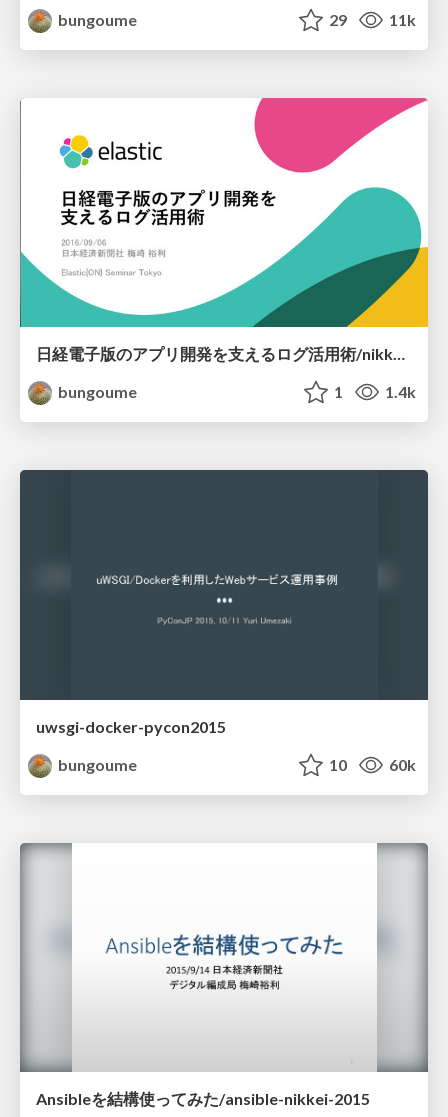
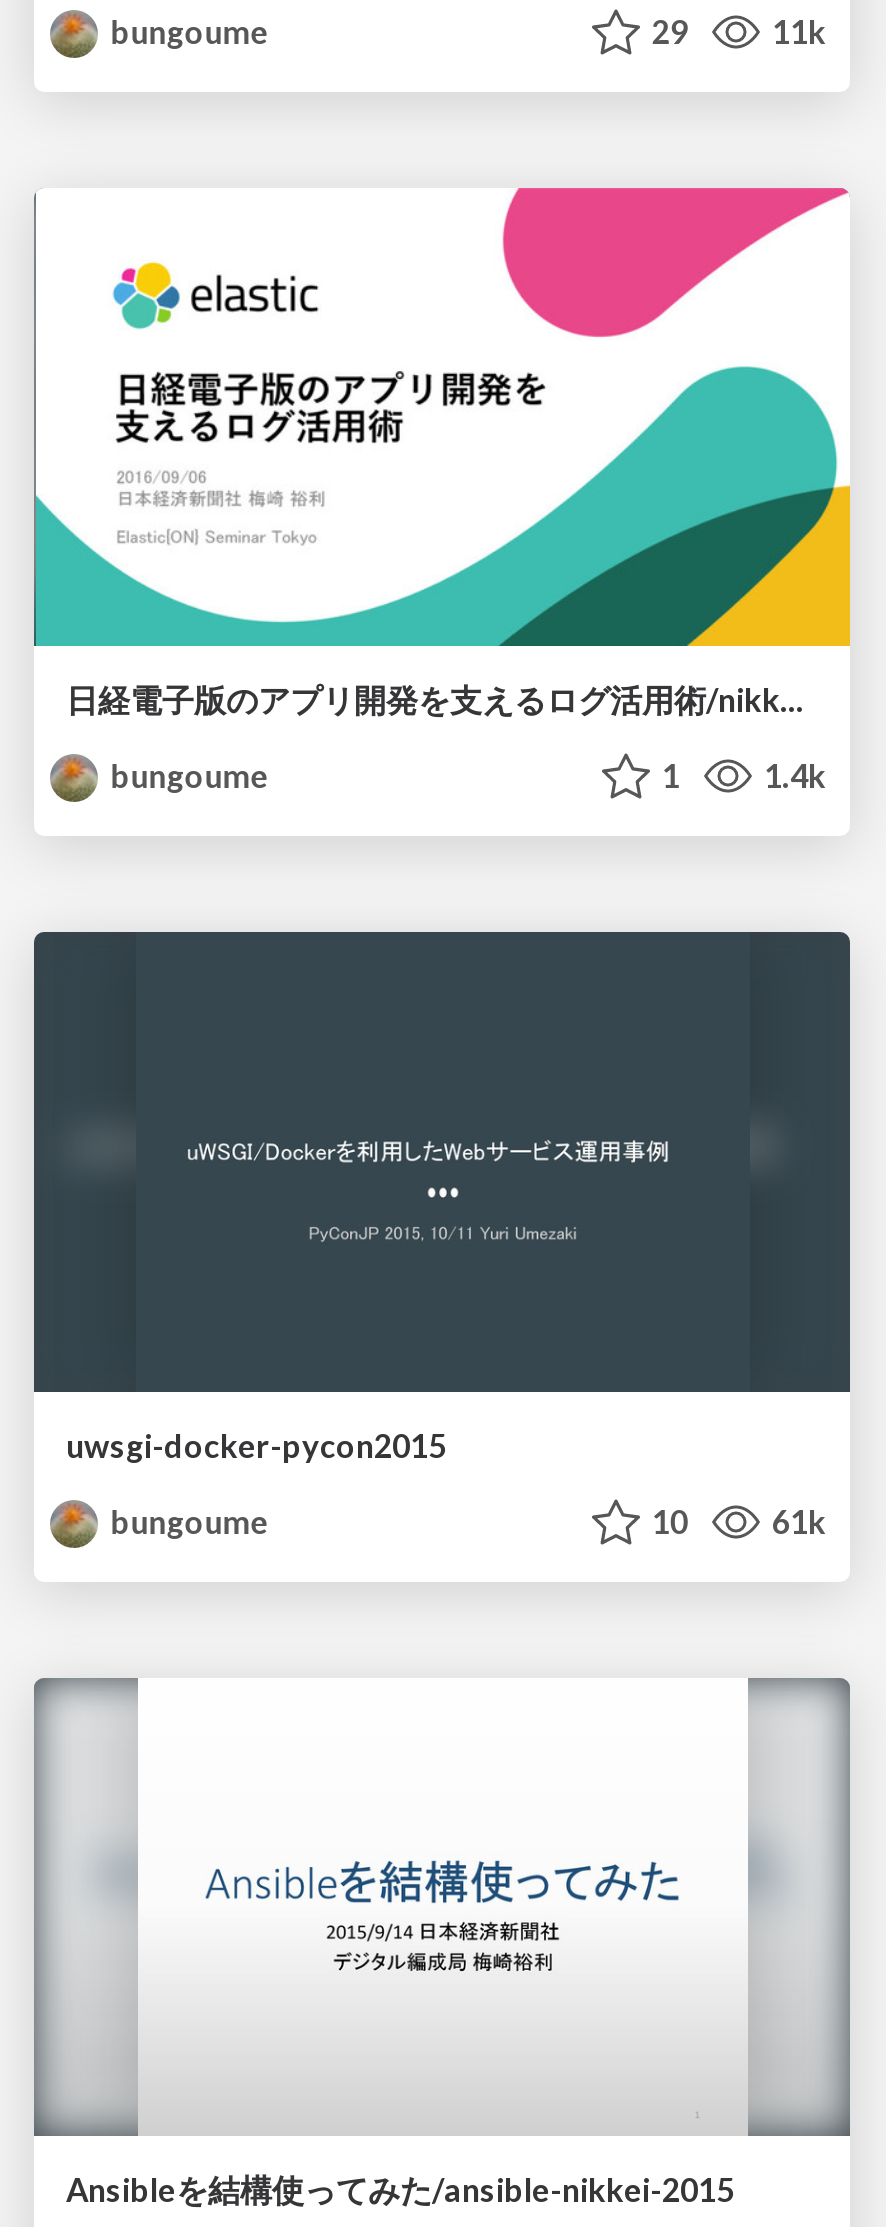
- 60k
+ 61k
